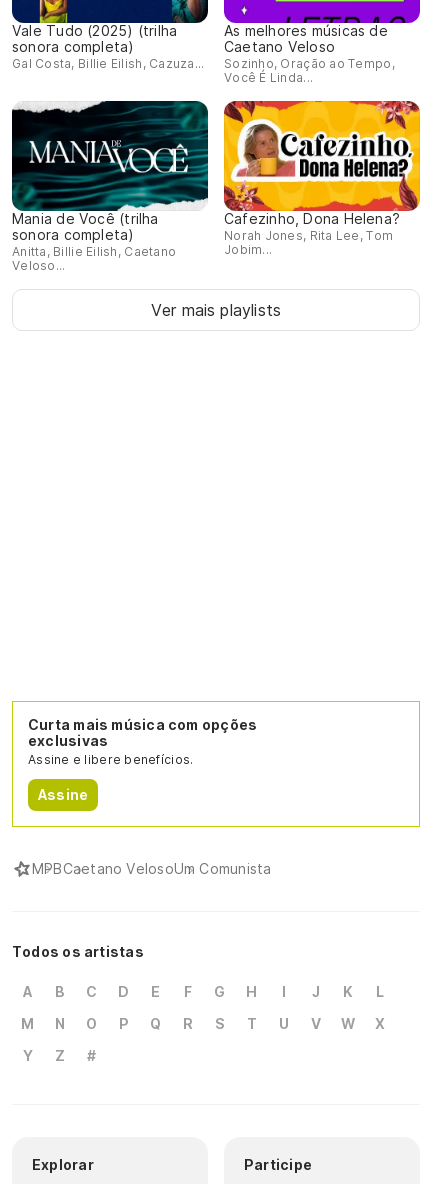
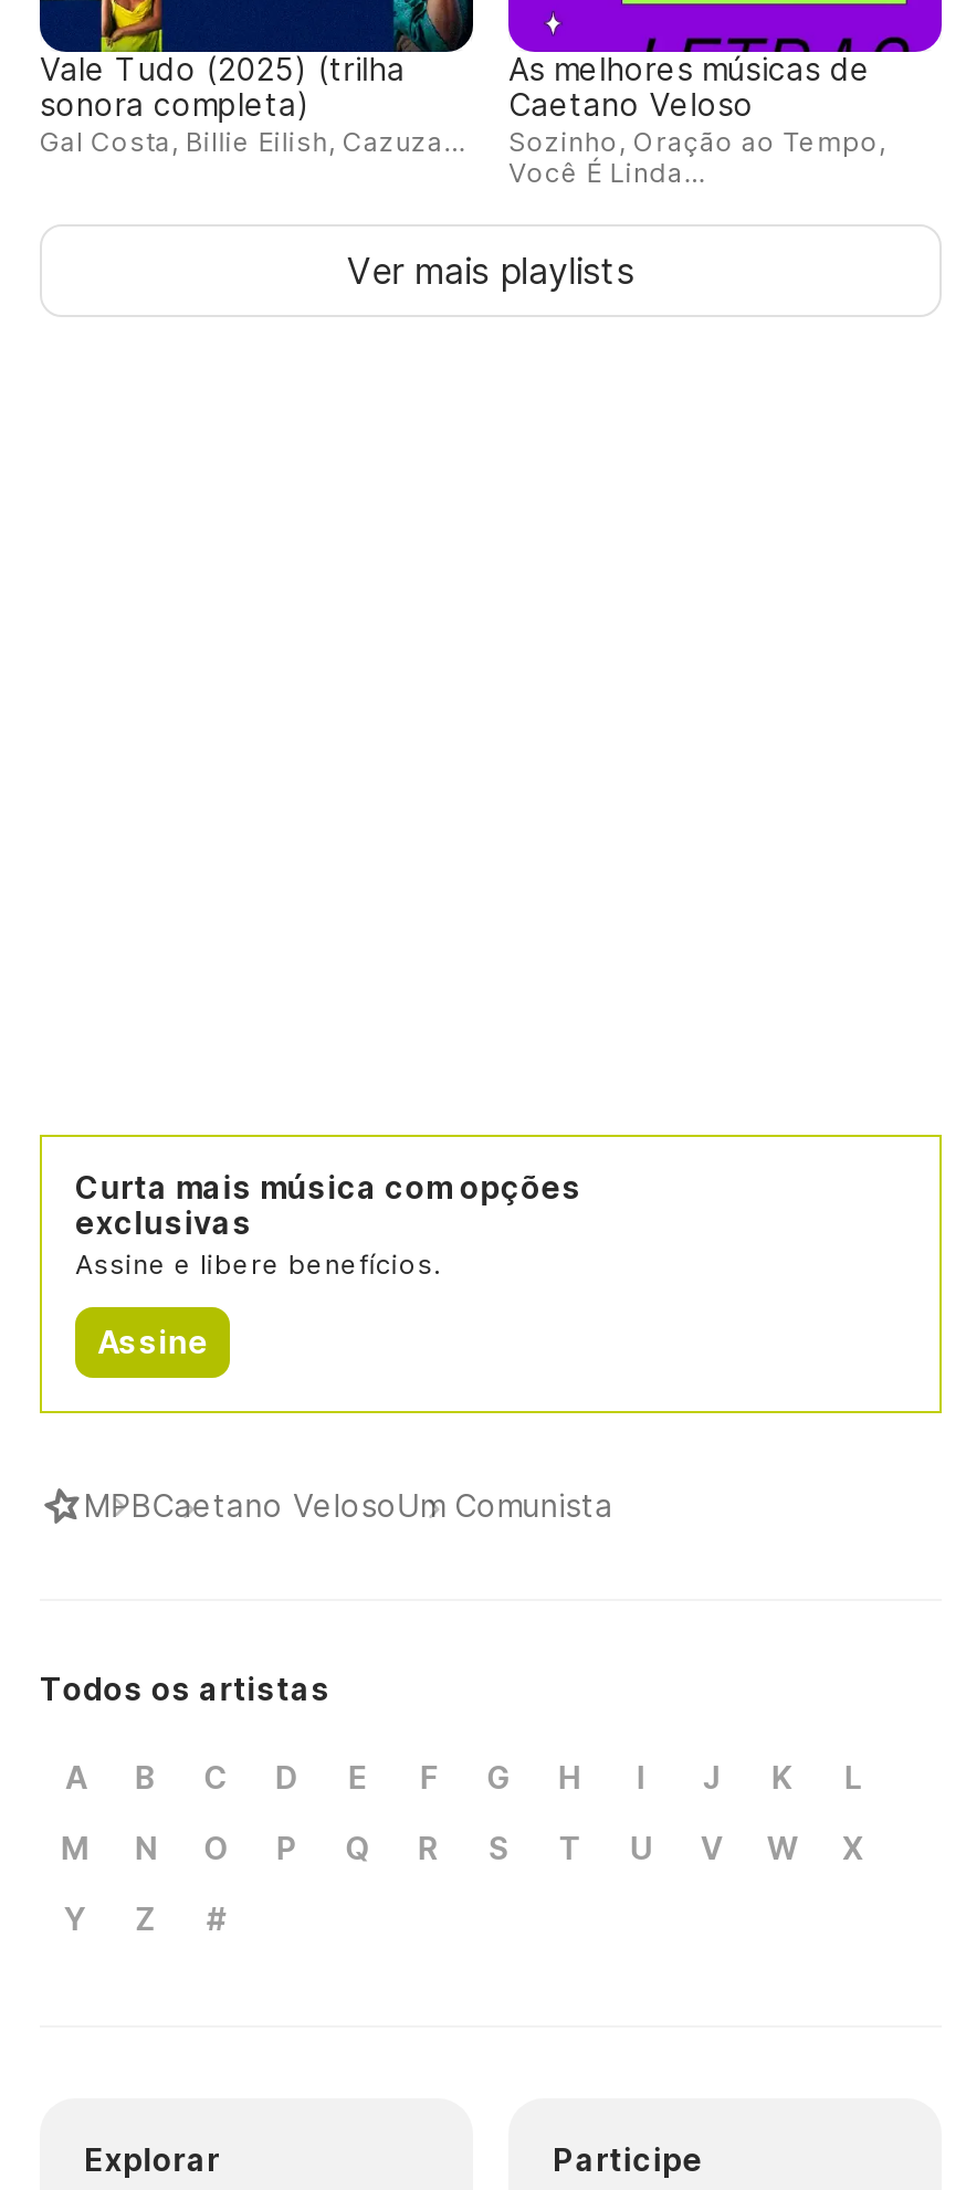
- [image]
- Mania de Você (trilha
- sonora completa)
- Anitta, Billie Eilish, Caetano
- Veloso...

- [image]
- Cafezinho, Dona Helena?
- Norah Jones, Rita Lee, Tom
- Jobim...
